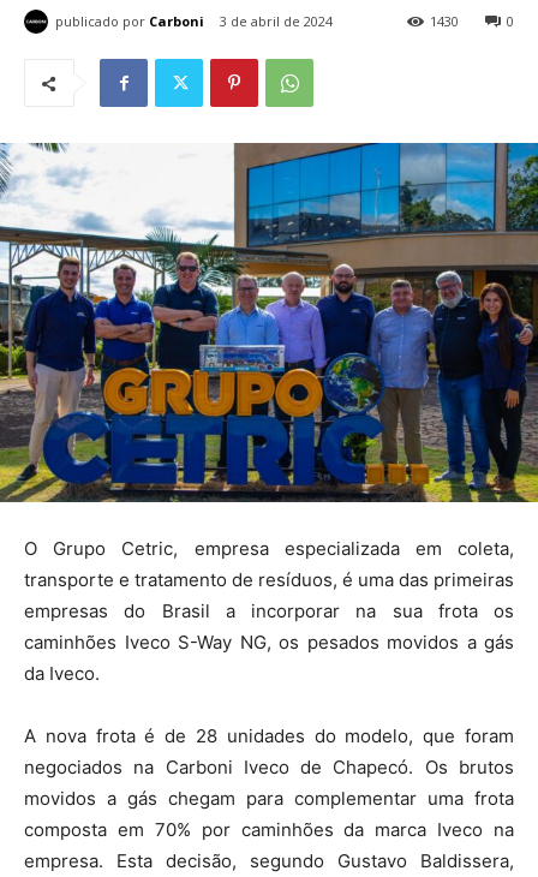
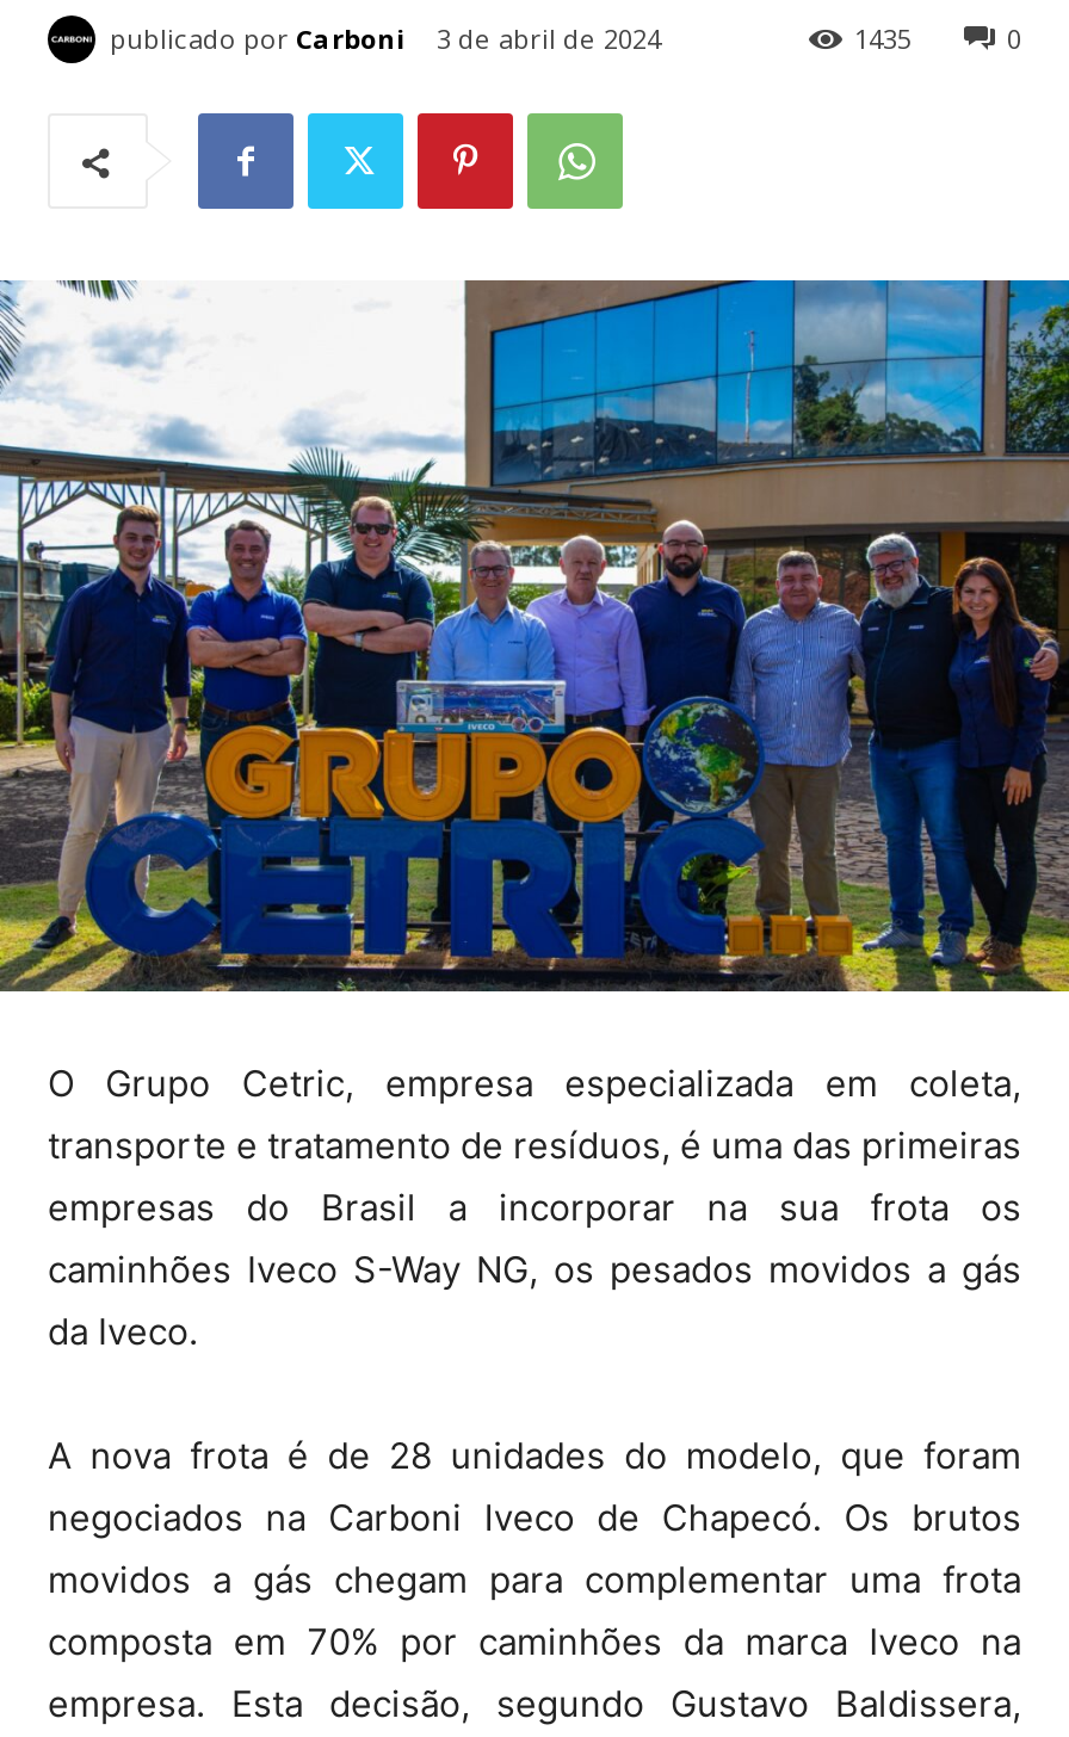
- 1430
+ 1435
